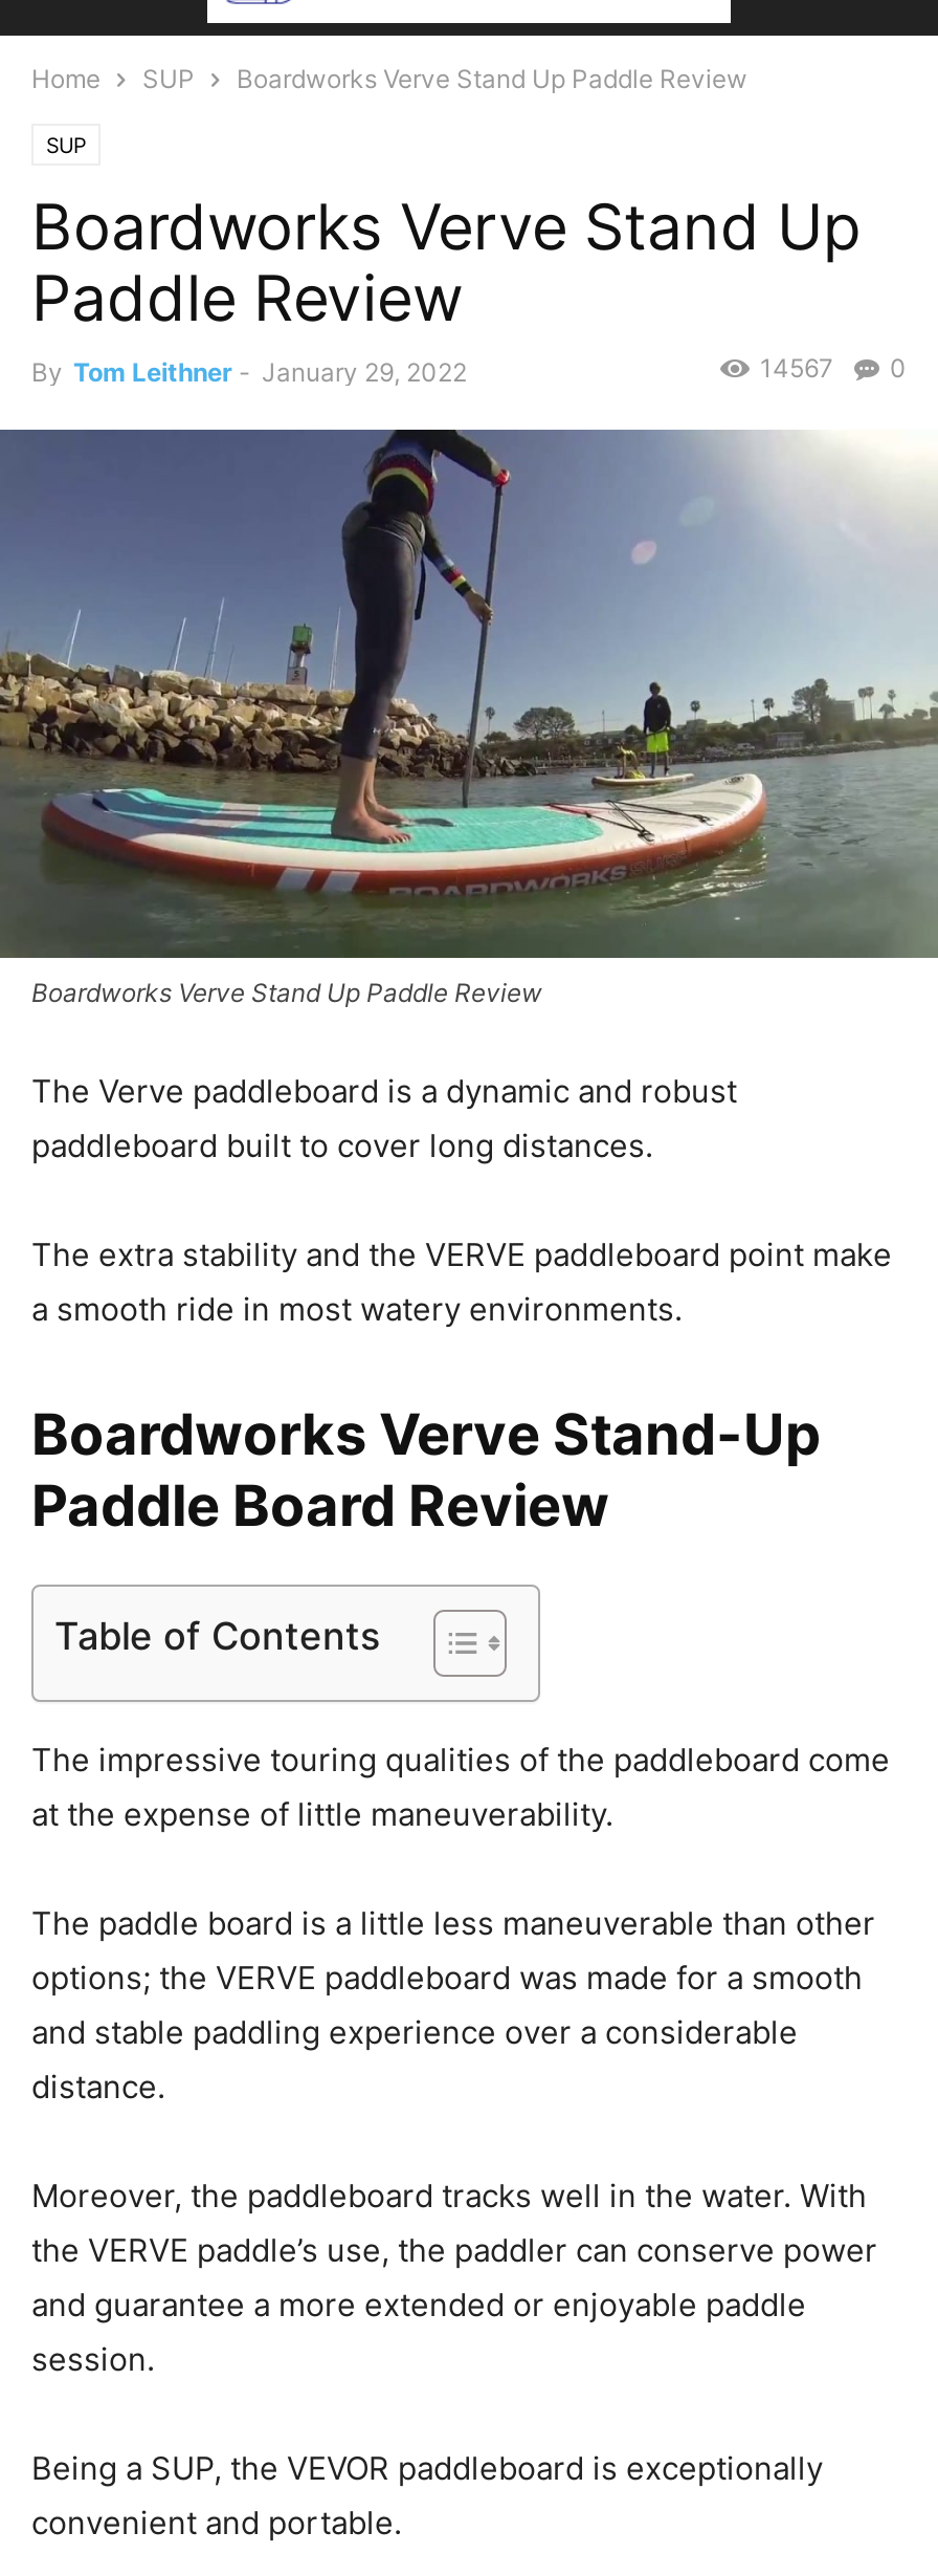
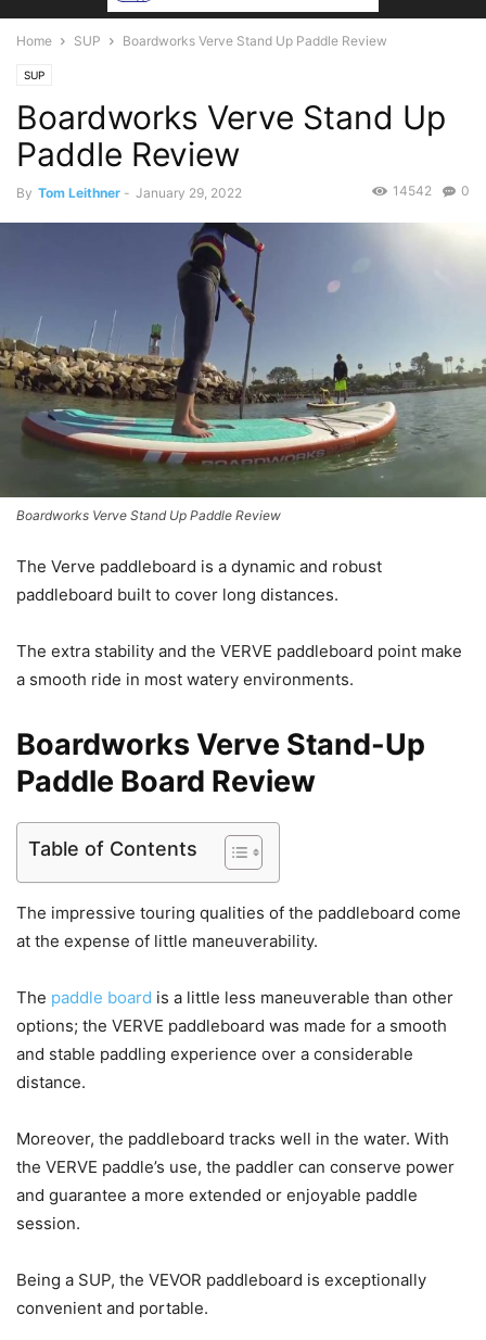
- 14567 0
+ 14542 0
